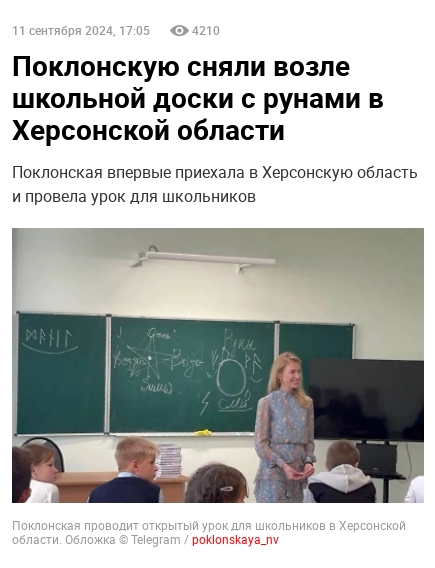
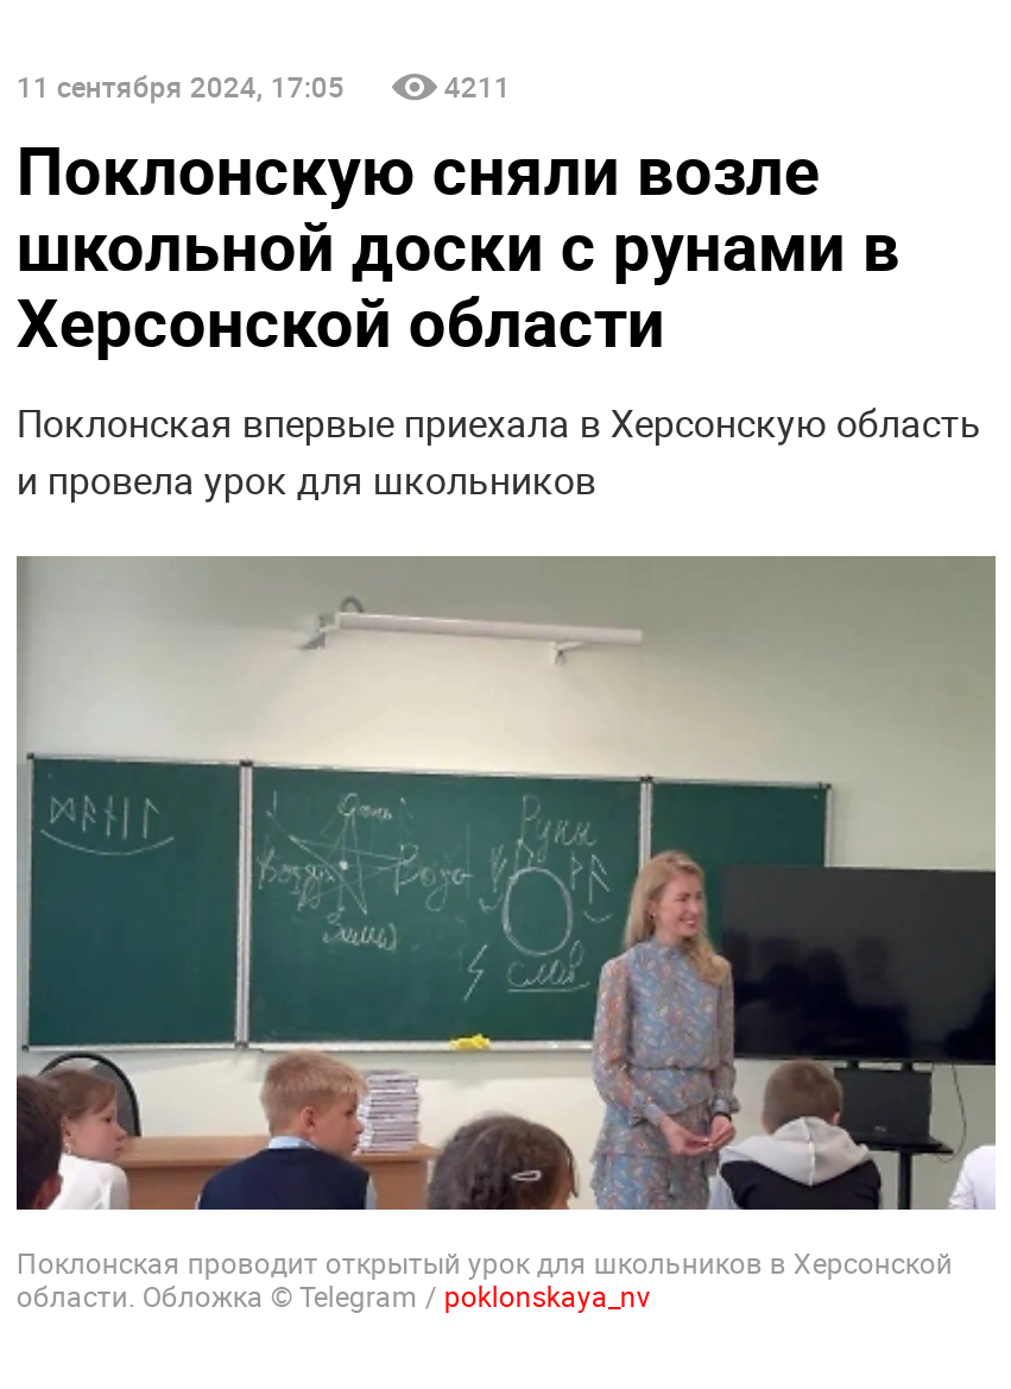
- 4210
+ 4211
